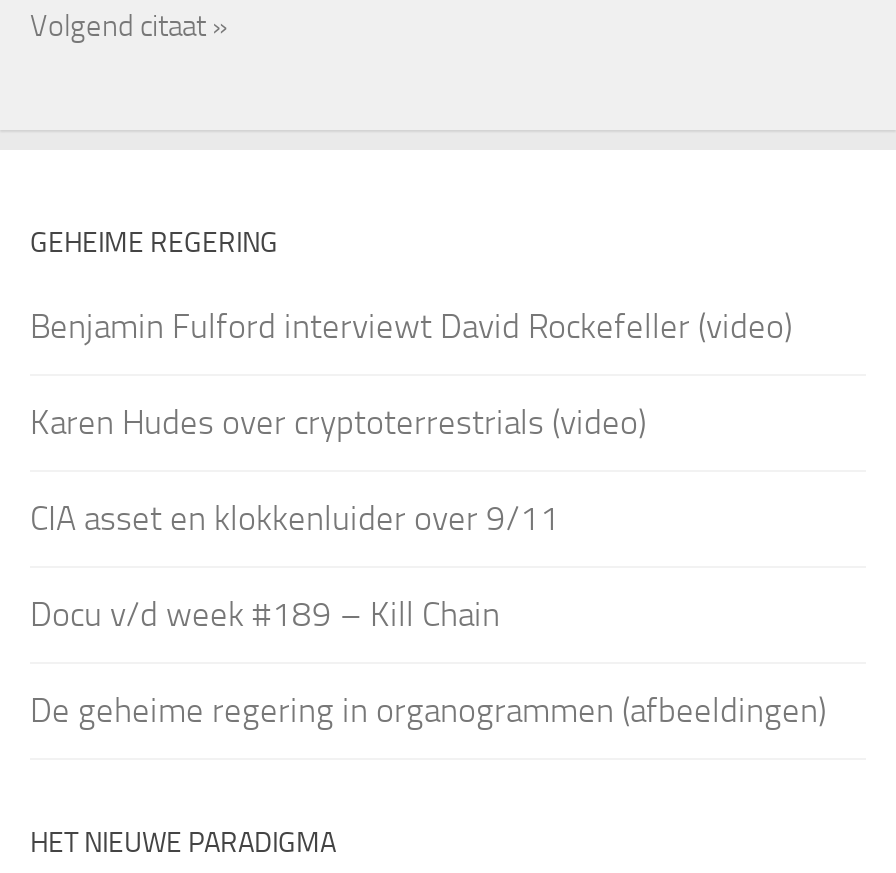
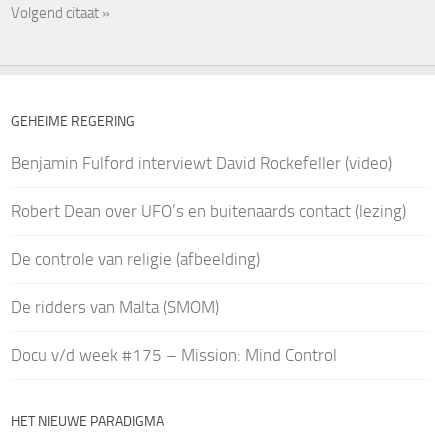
- Karen Hudes over cryptoterrestrials (video)
+ Robert Dean over UFO’s en buitenaards contact (lezing)

- CIA asset en klokkenluider over 9/11
+ De controle van religie (afbeelding)

- Docu v/d week #189 – Kill Chain
+ De ridders van Malta (SMOM)

- De geheime regering in organogrammen (afbeeldingen)
+ Docu v/d week #175 – Mission: Mind Control
